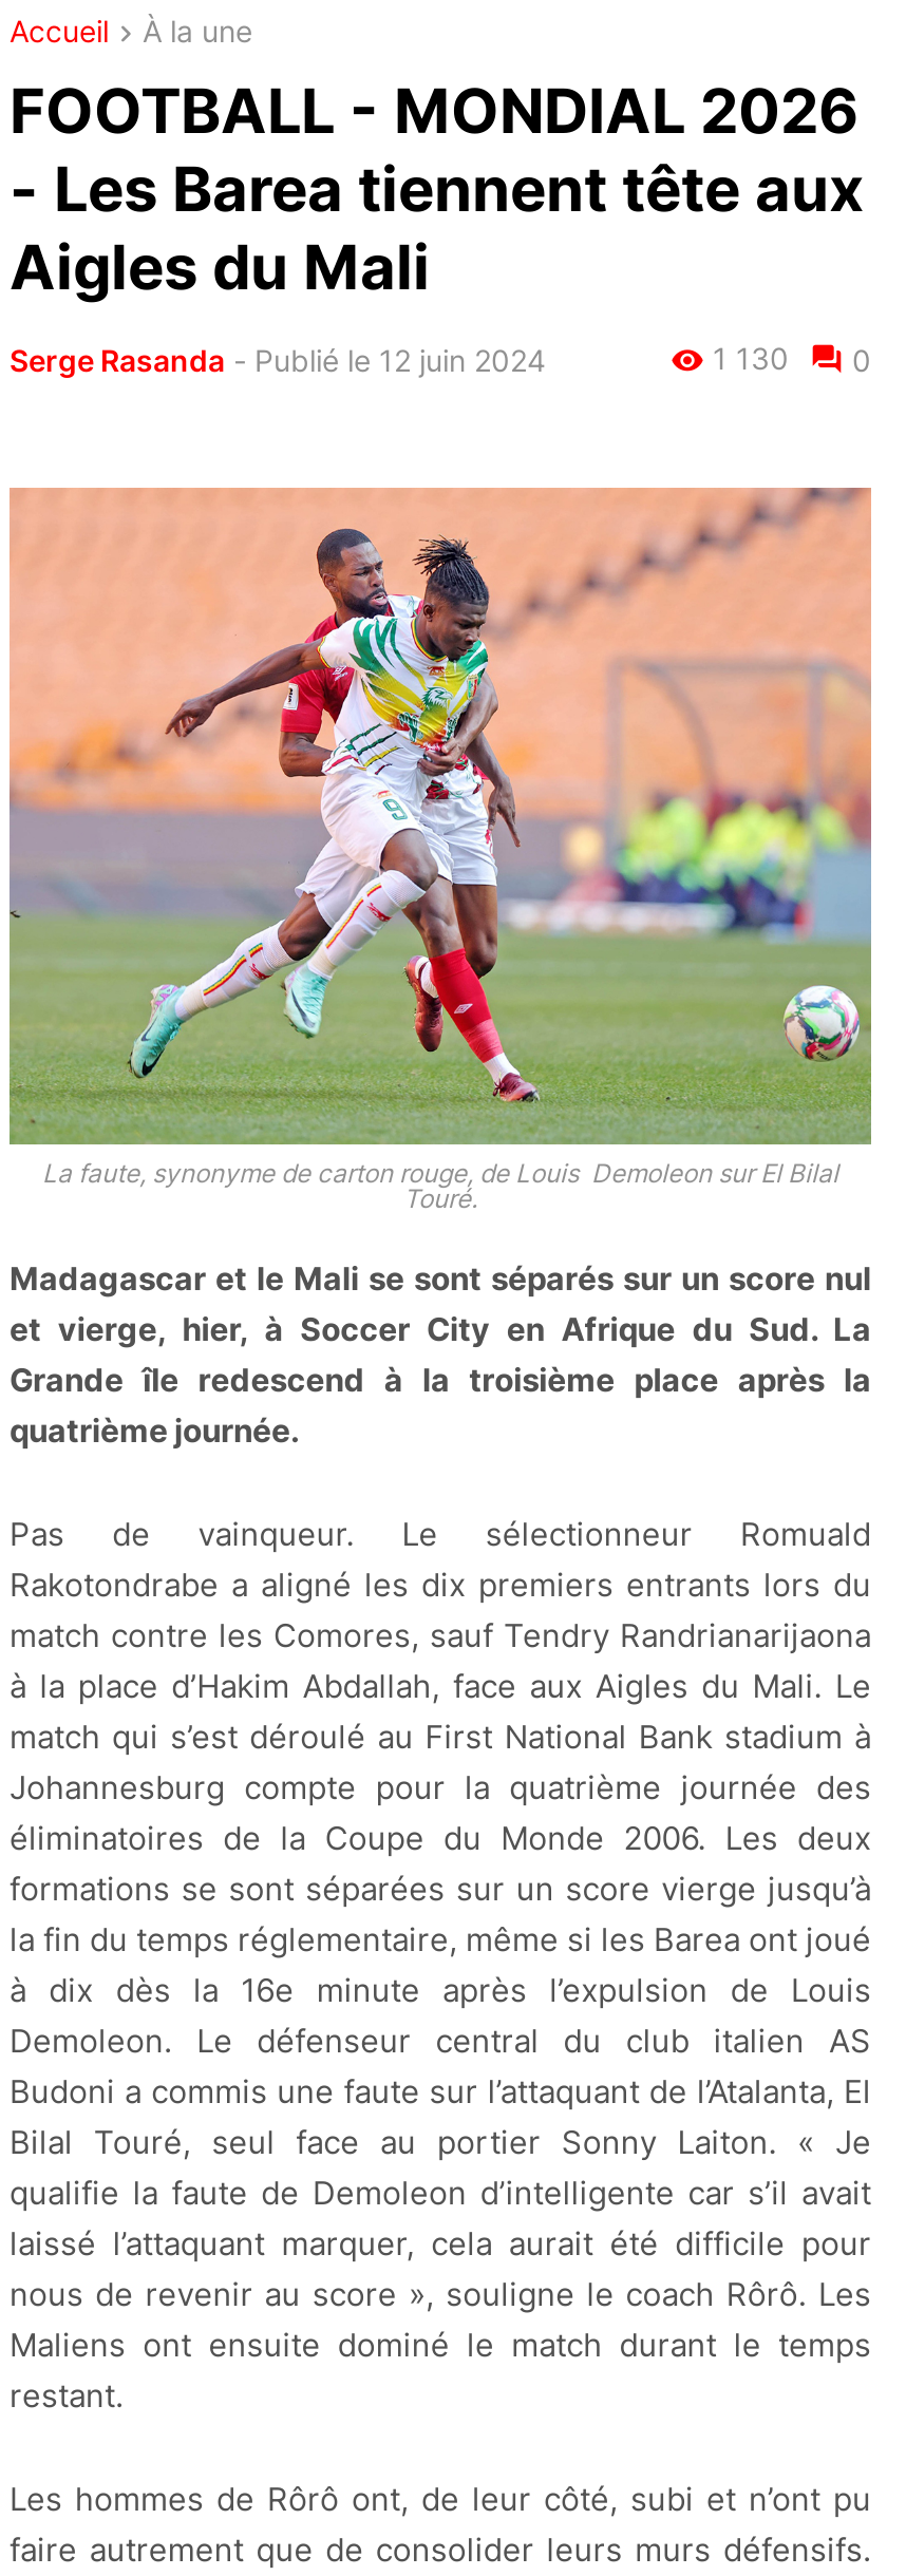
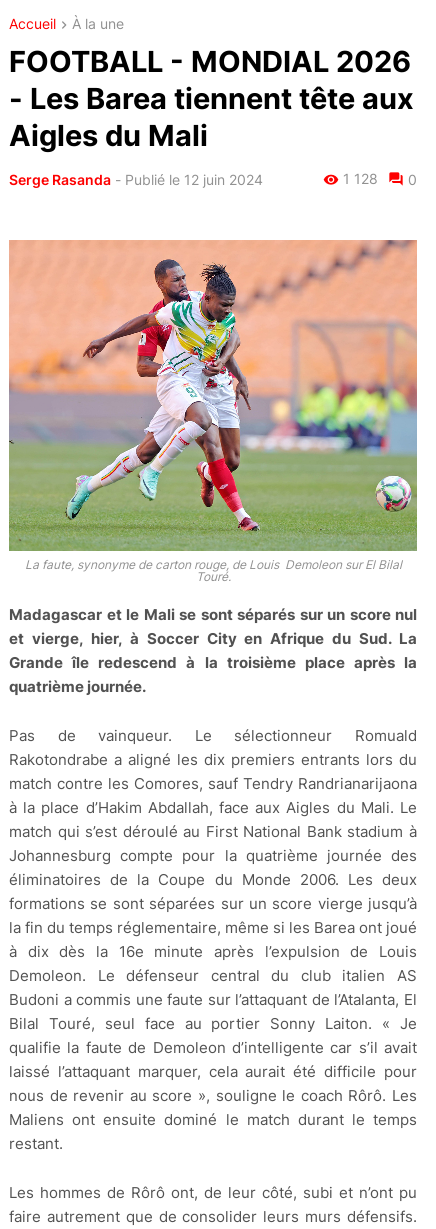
- 1 130 0
+ 1 128 0
